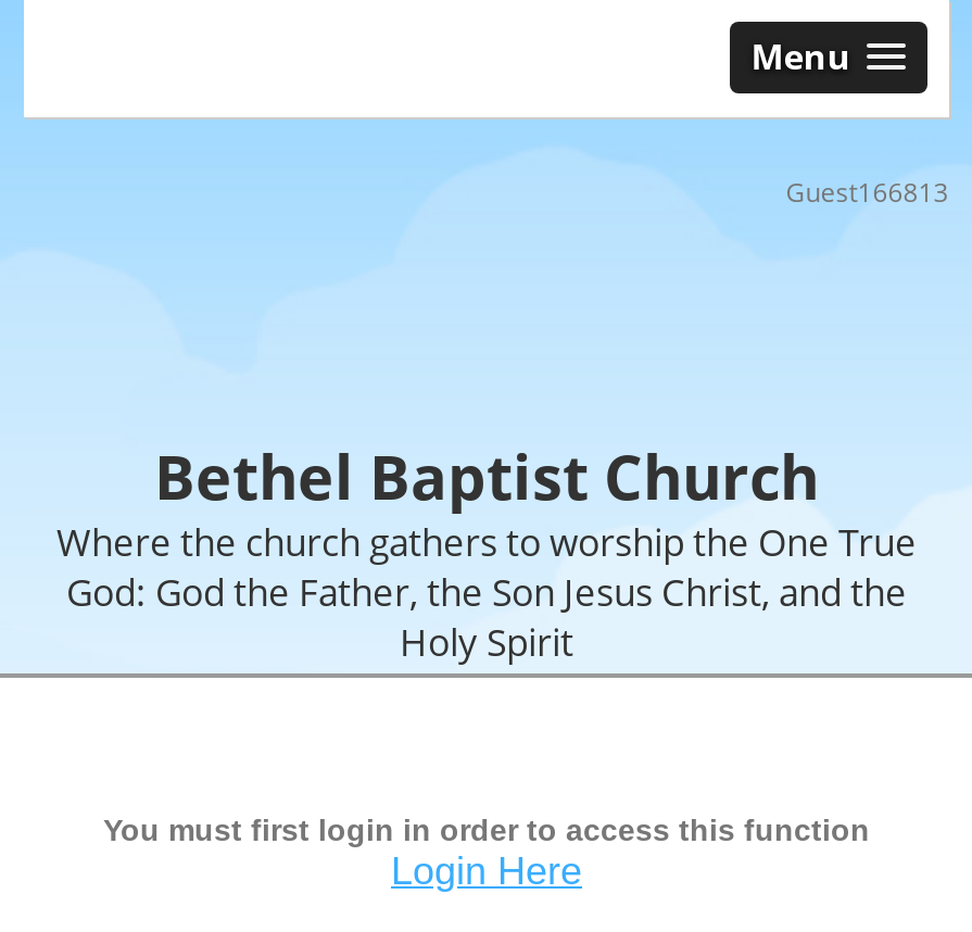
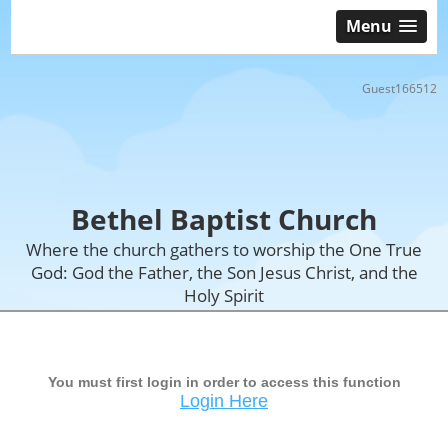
- Guest166813
+ Guest166512
